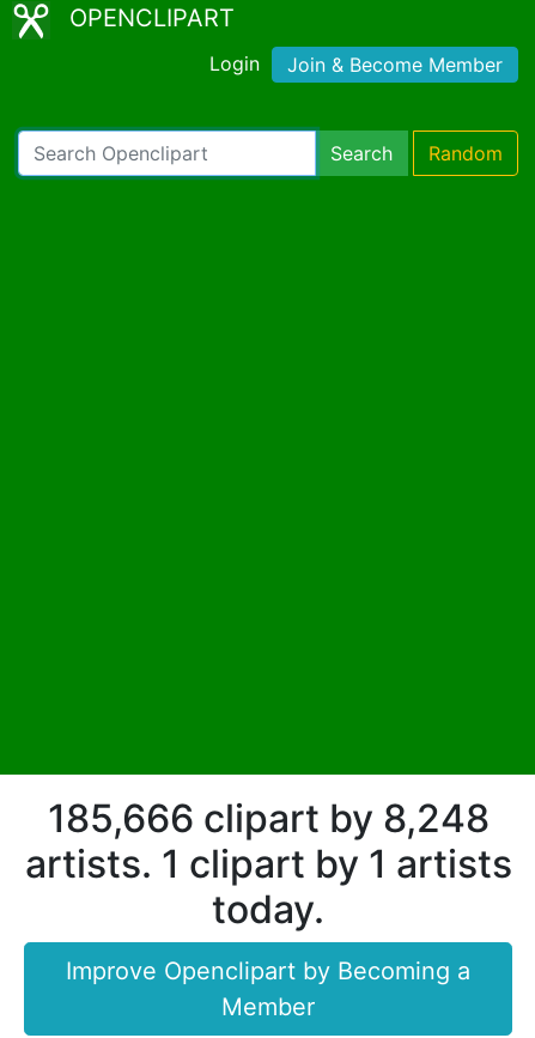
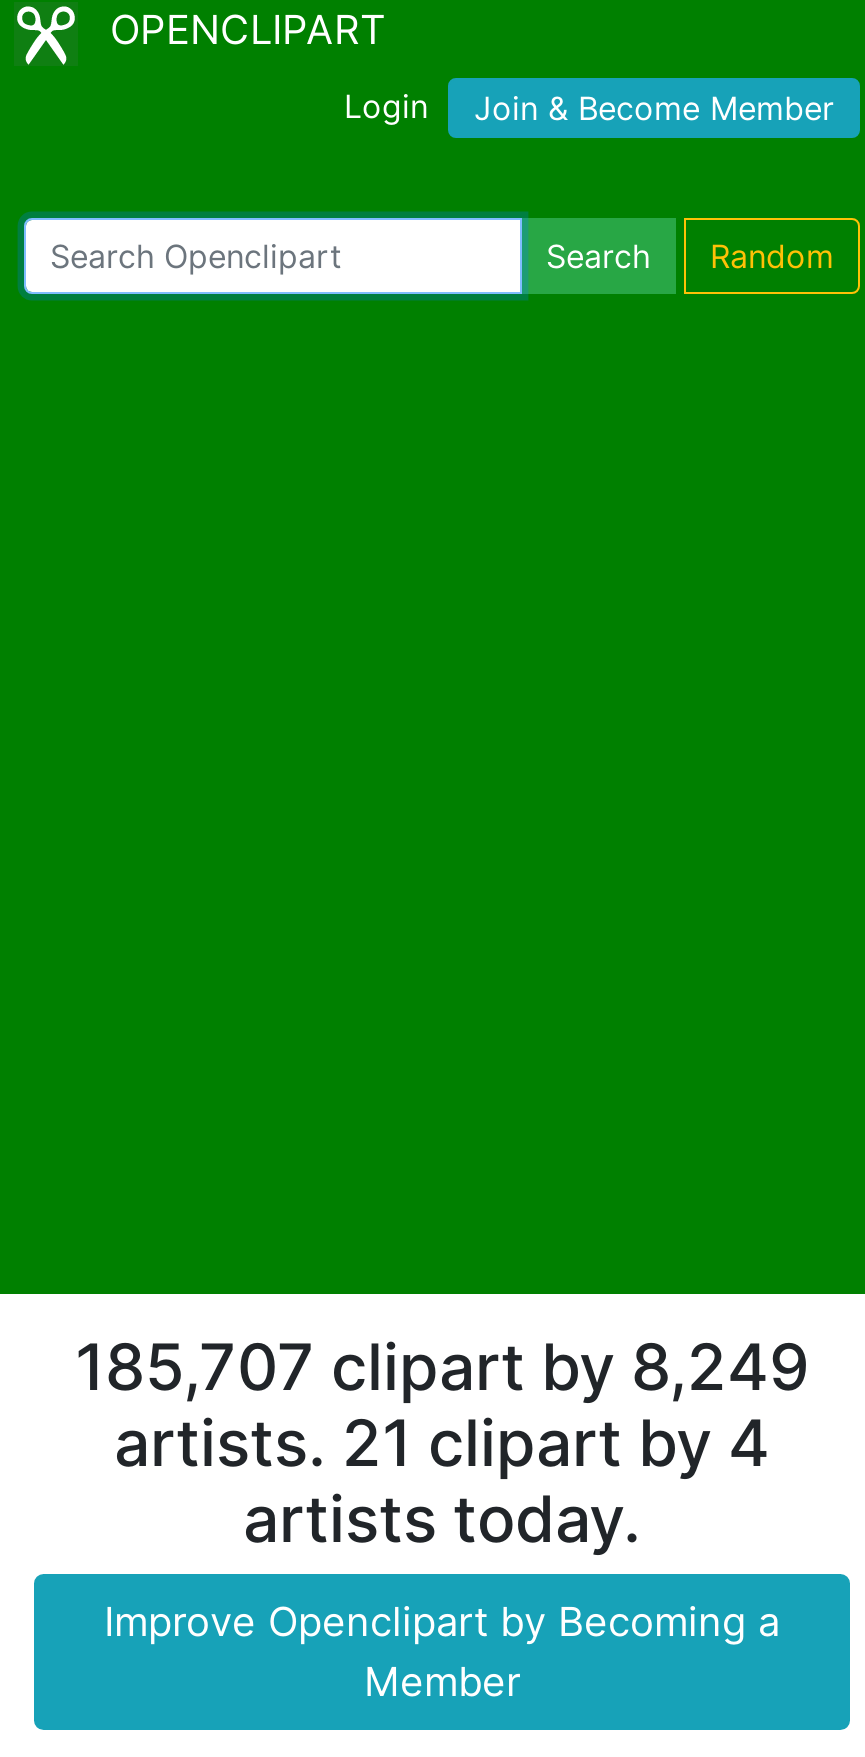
- 185,666 clipart by 8,248
- artists. 1 clipart by 1 artists
- today.
+ 185,707 clipart by 8,249
+ artists. 21 clipart by 4
+ artists today.
